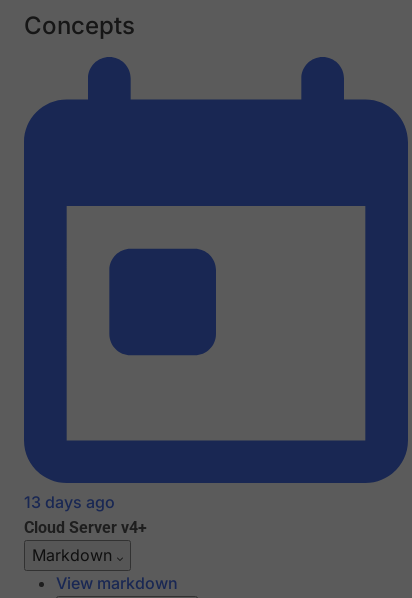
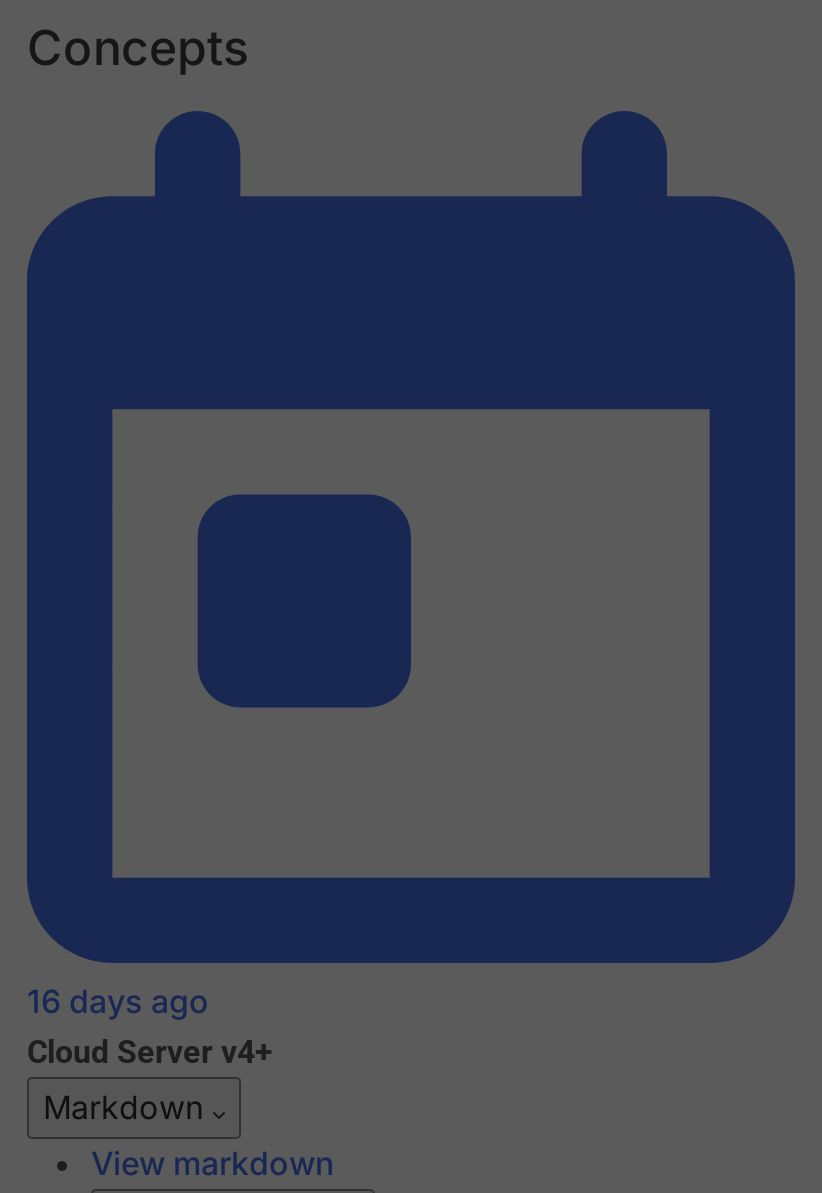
- 13 days ago
+ 16 days ago
